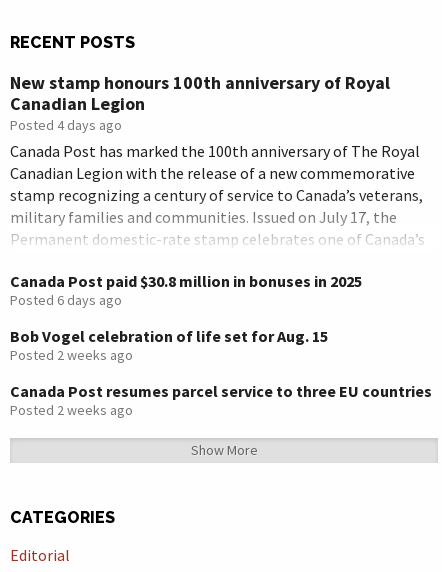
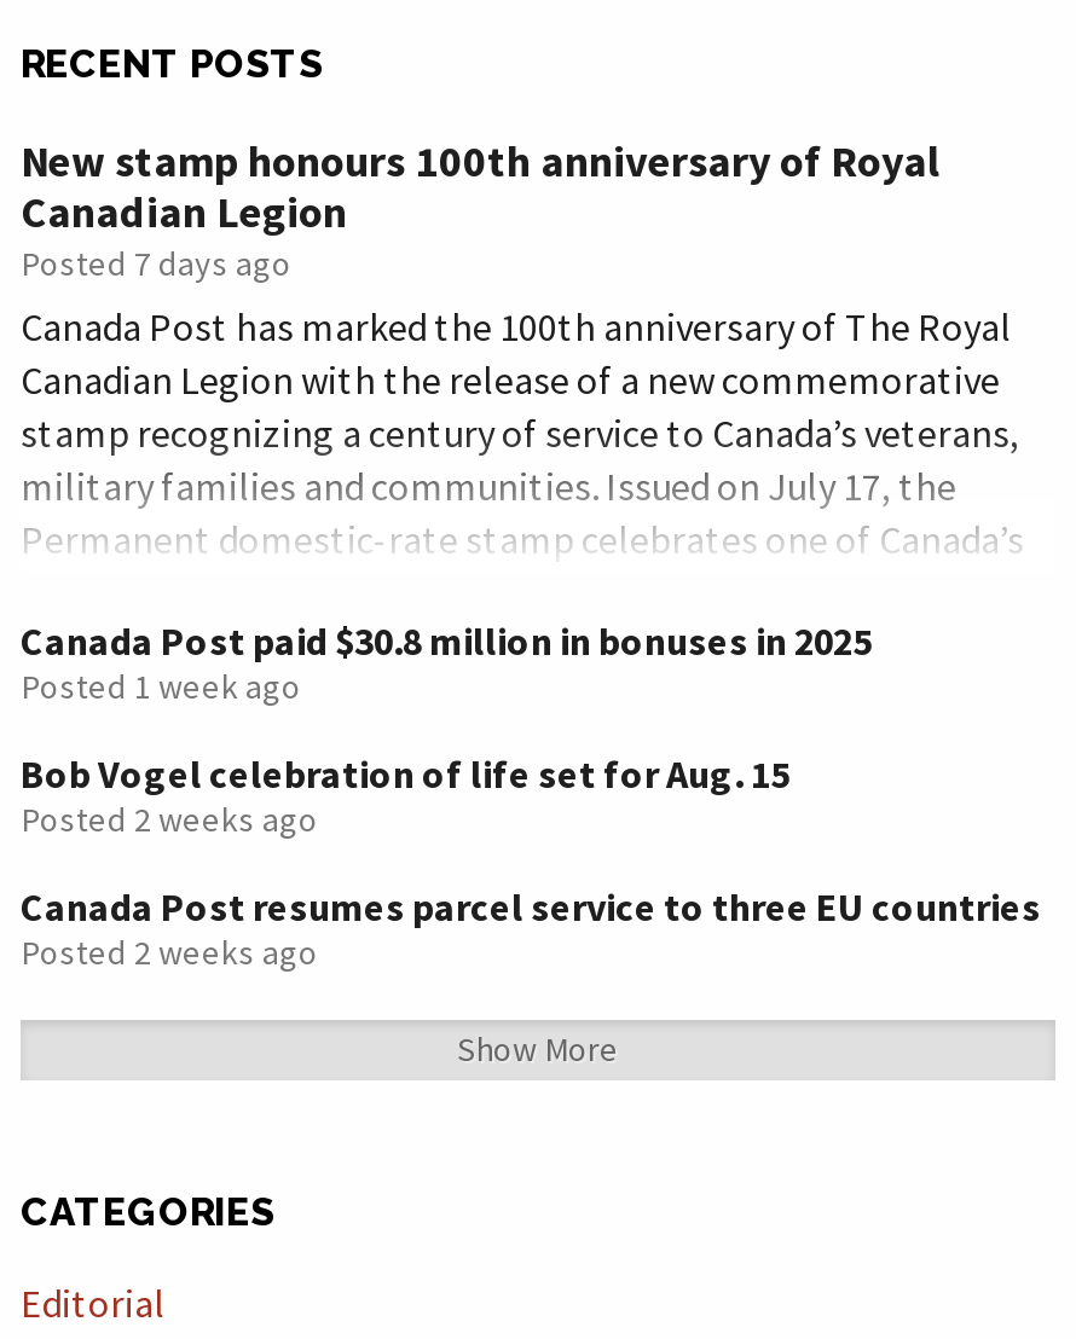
- Posted 4 days ago
+ Posted 7 days ago

- Posted 6 days ago
+ Posted 1 week ago
